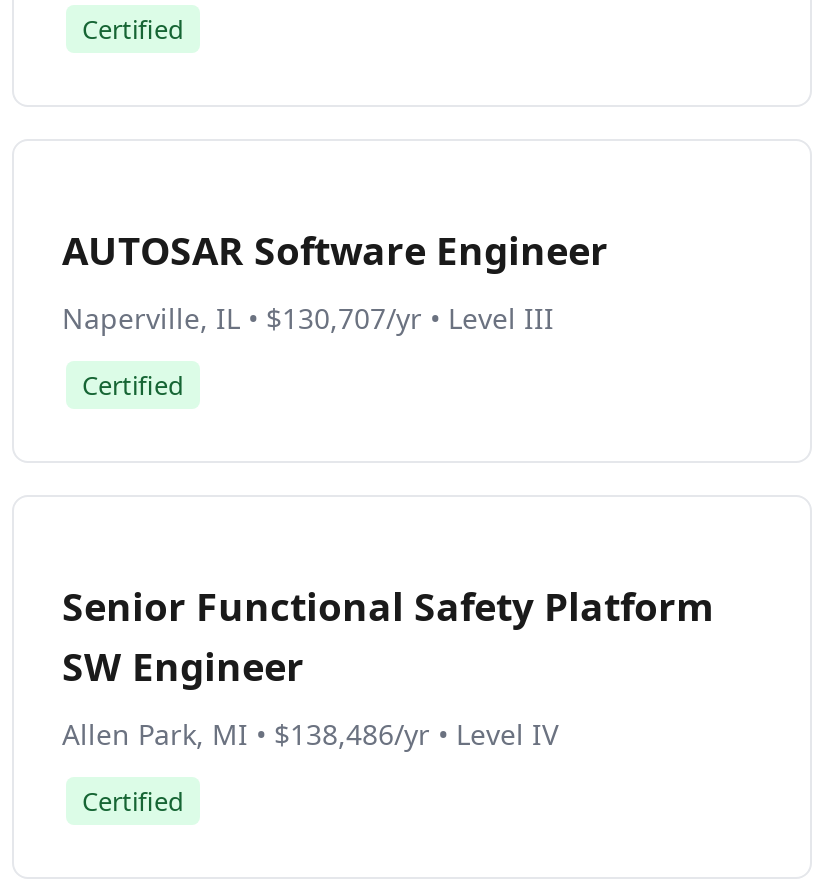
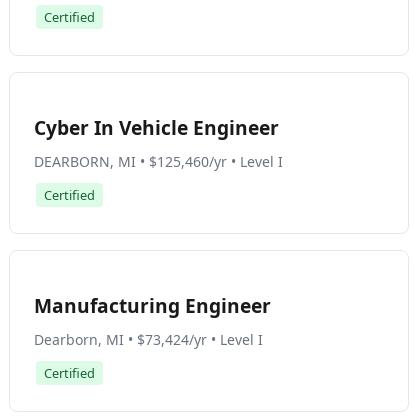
- AUTOSAR Software Engineer
- Naperville, IL • $130,707/yr • Level III
+ Cyber In Vehicle Engineer
+ DEARBORN, MI • $125,460/yr • Level I

- Senior Functional Safety Platform
- SW Engineer
- Allen Park, MI • $138,486/yr • Level IV
+ Manufacturing Engineer
+ Dearborn, MI • $73,424/yr • Level I
